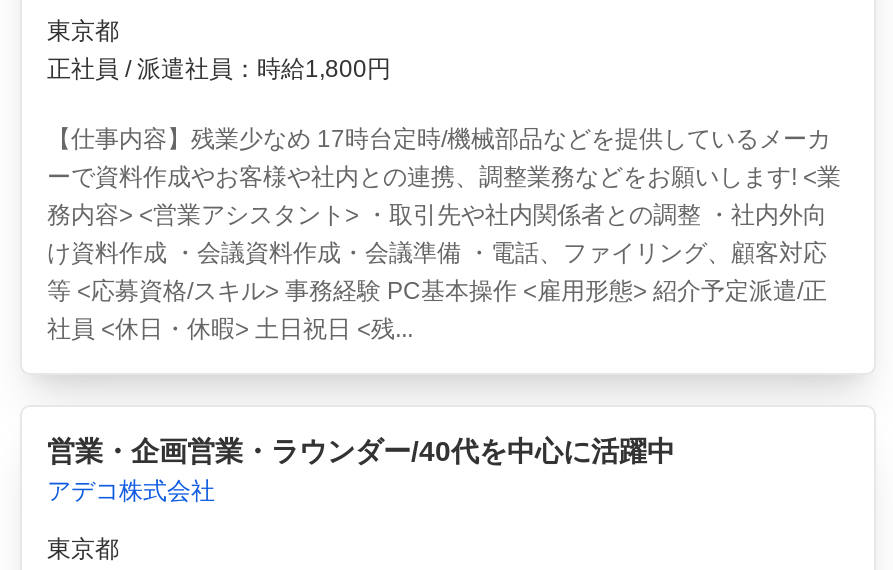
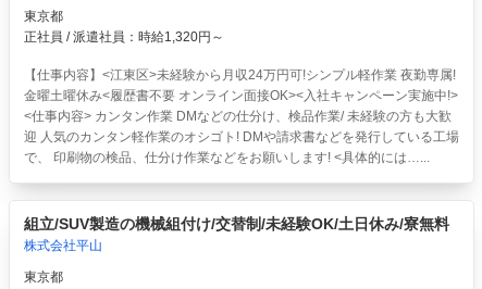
- 正社員 / 派遣社員：時給1,800円
+ 正社員 / 派遣社員：時給1,320円～

- 【仕事内容】残業少なめ 17時台定時/機械部品などを提供しているメーカ
- ーで資料作成やお客様や社内との連携、調整業務などをお願いします! <業
- 務内容> <営業アシスタント> ・取引先や社内関係者との調整 ・社内外向
- け資料作成 ・会議資料作成・会議準備 ・電話、ファイリング、顧客対応
- 等 <応募資格/スキル> 事務経験 PC基本操作 <雇用形態> 紹介予定派遣/正
- 社員 <休日・休暇> 土日祝日 <残...
+ 【仕事内容】<江東区>未経験から月収24万円可!シンプル軽作業 夜勤専属!
+ 金曜土曜休み<履歴書不要 オンライン面接OK><入社キャンペーン実施中!>
+ <仕事内容> カンタン作業 DMなどの仕分け、検品作業/ 未経験の方も大歓
+ 迎 人気のカンタン軽作業のオシゴト! DMや請求書などを発行している工場
+ で、 印刷物の検品、仕分け作業などをお願いします! <具体的には…...

- 営業・企画営業・ラウンダー/40代を中心に活躍中
- アデコ株式会社
+ 組立/SUV製造の機械組付け/交替制/未経験OK/土日休み/寮無料
+ 株式会社平山
